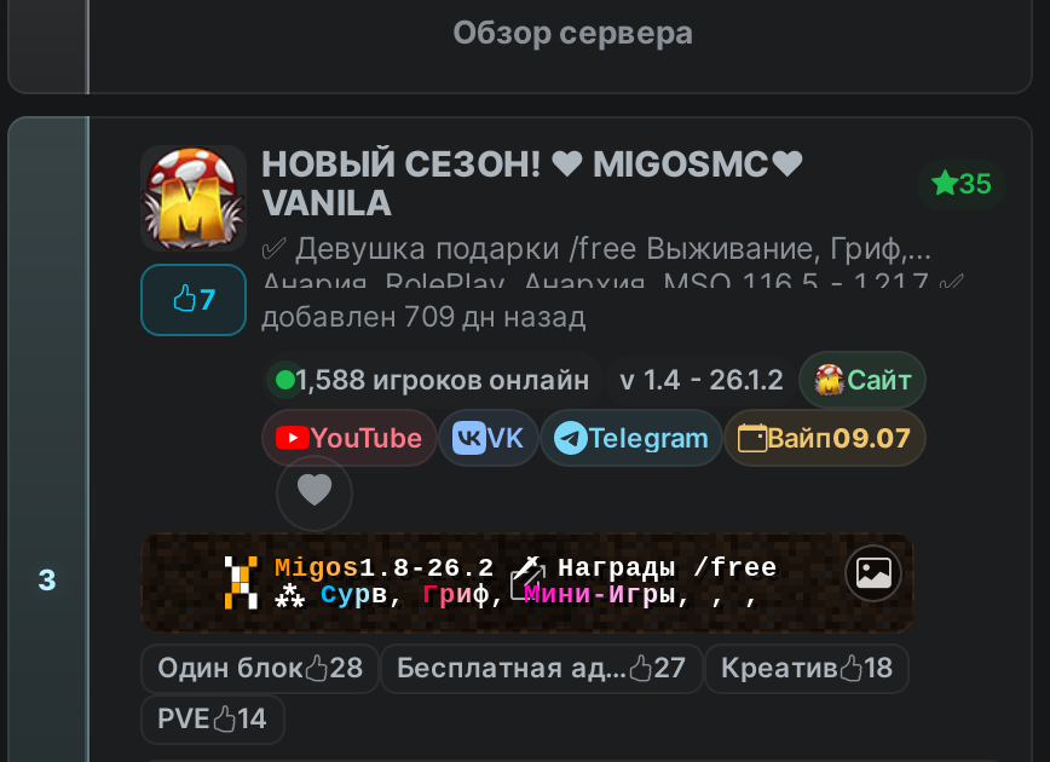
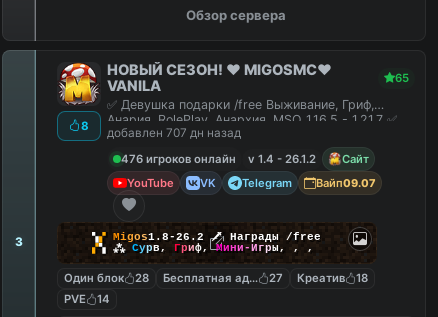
- 35
+ 65

- 7
+ 8

- добавлен 709 дн назад
+ добавлен 707 дн назад

- 1,588 игроков онлайн
+ 476 игроков онлайн
